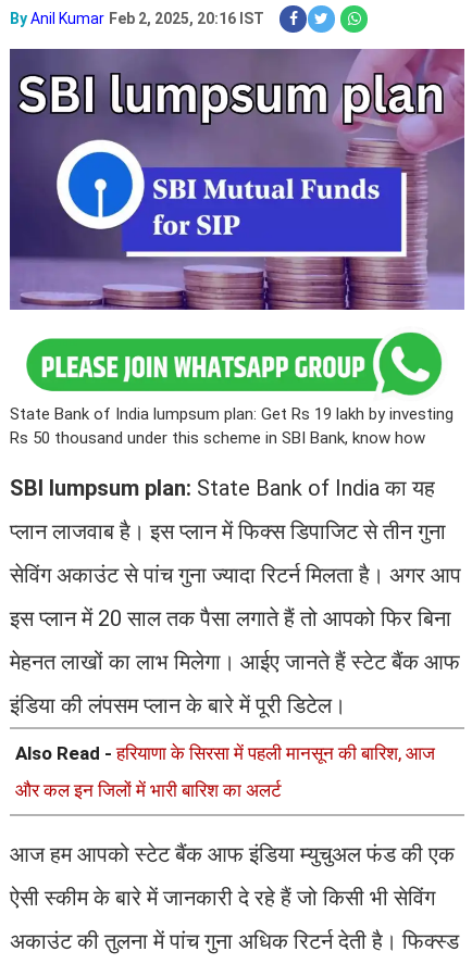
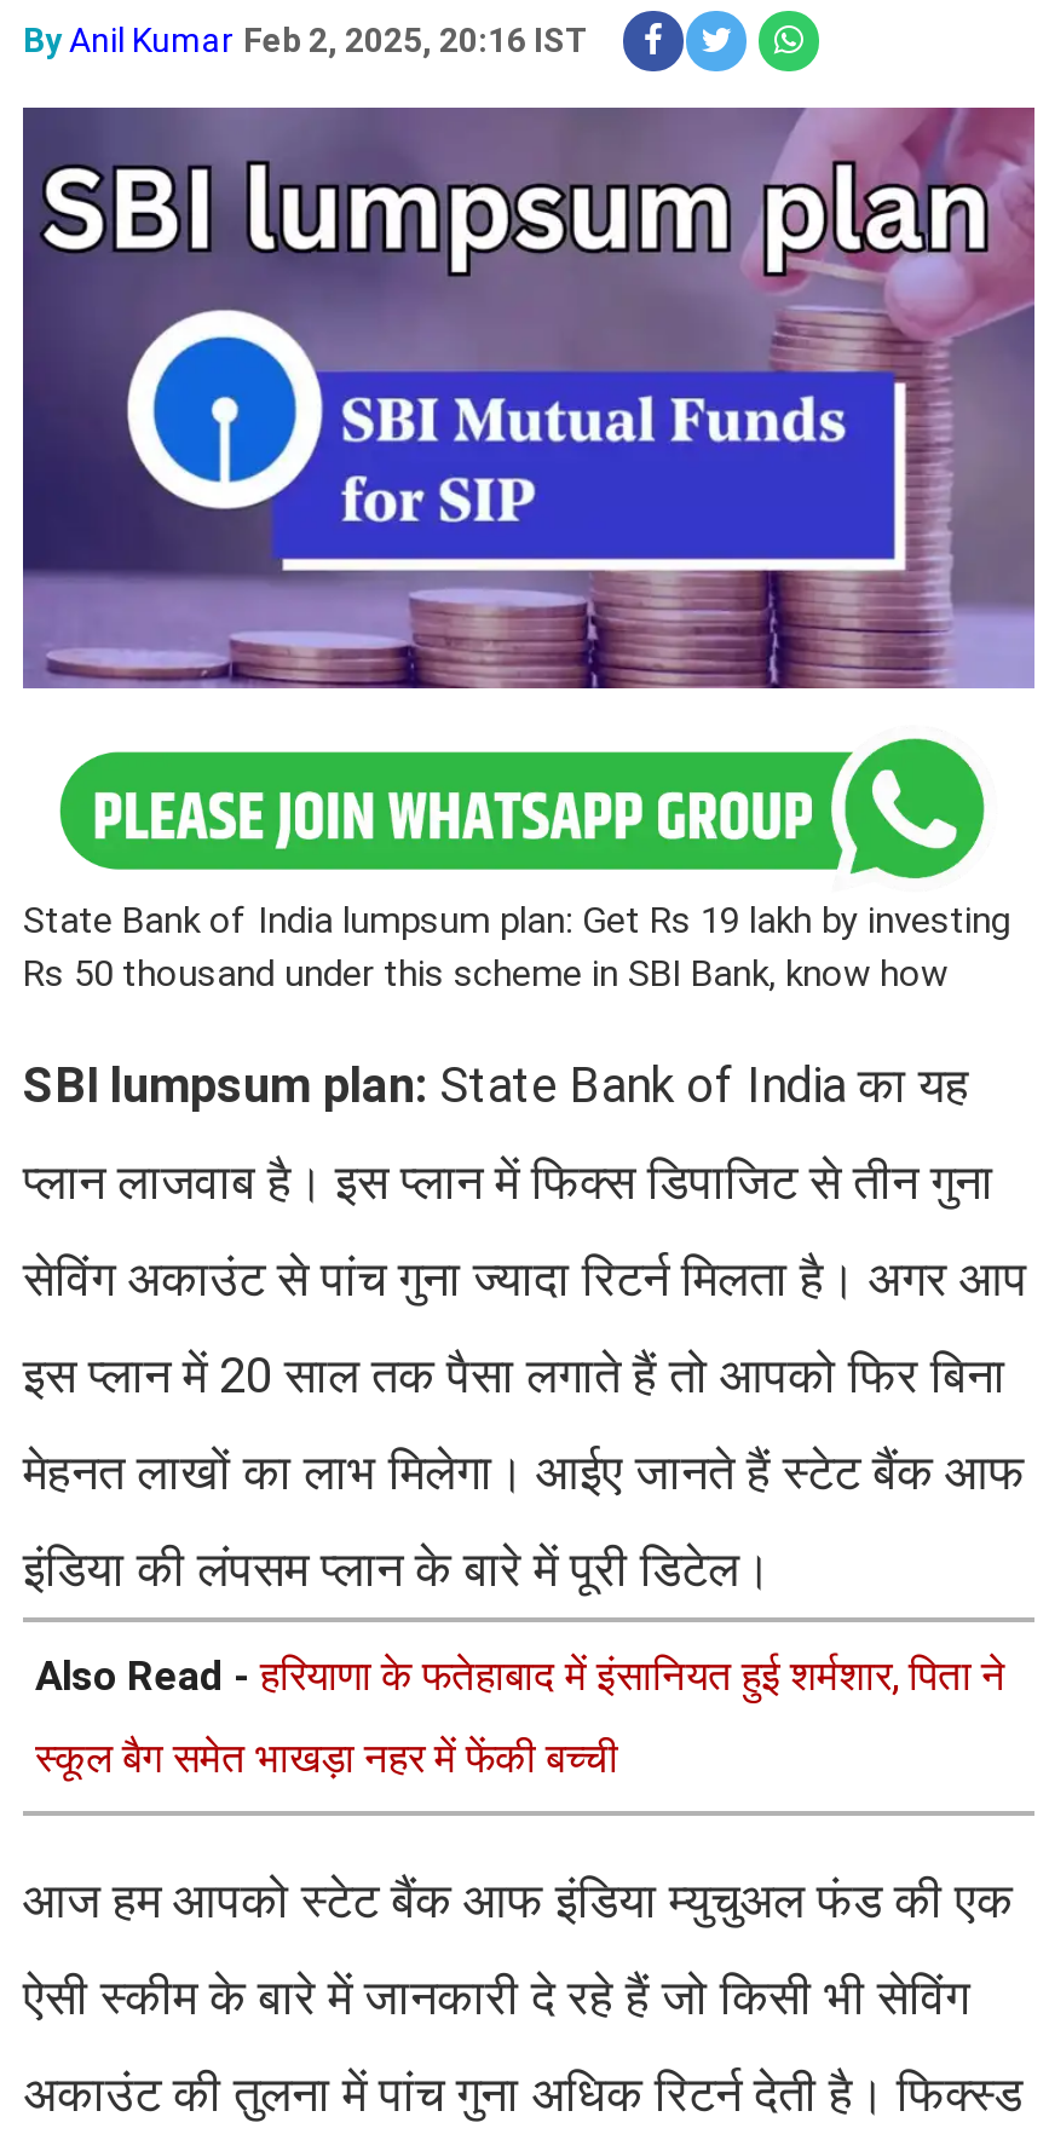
- Also Read - हरियाणा के सिरसा में पहली मानसून की बारिश, आज
+ Also Read - हरियाणा के फतेहाबाद में इंसानियत हुई शर्मशार, पिता ने

- और कल इन जिलों में भारी बारिश का अलर्ट
+ स्कूल बैग समेत भाखड़ा नहर में फेंकी बच्ची
